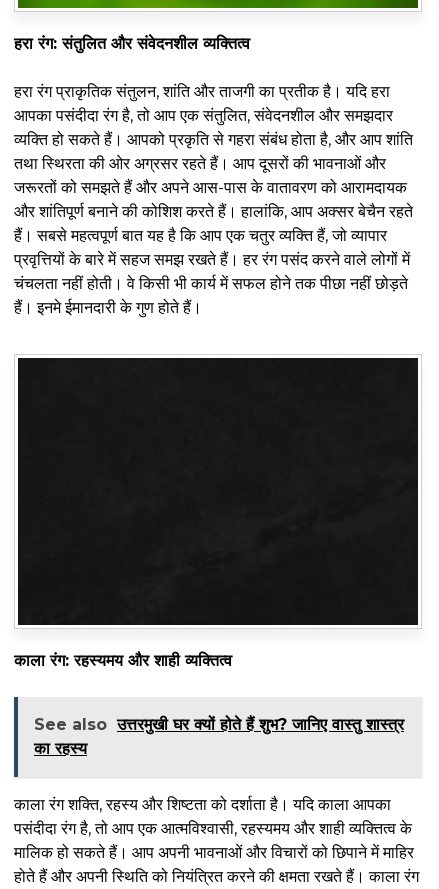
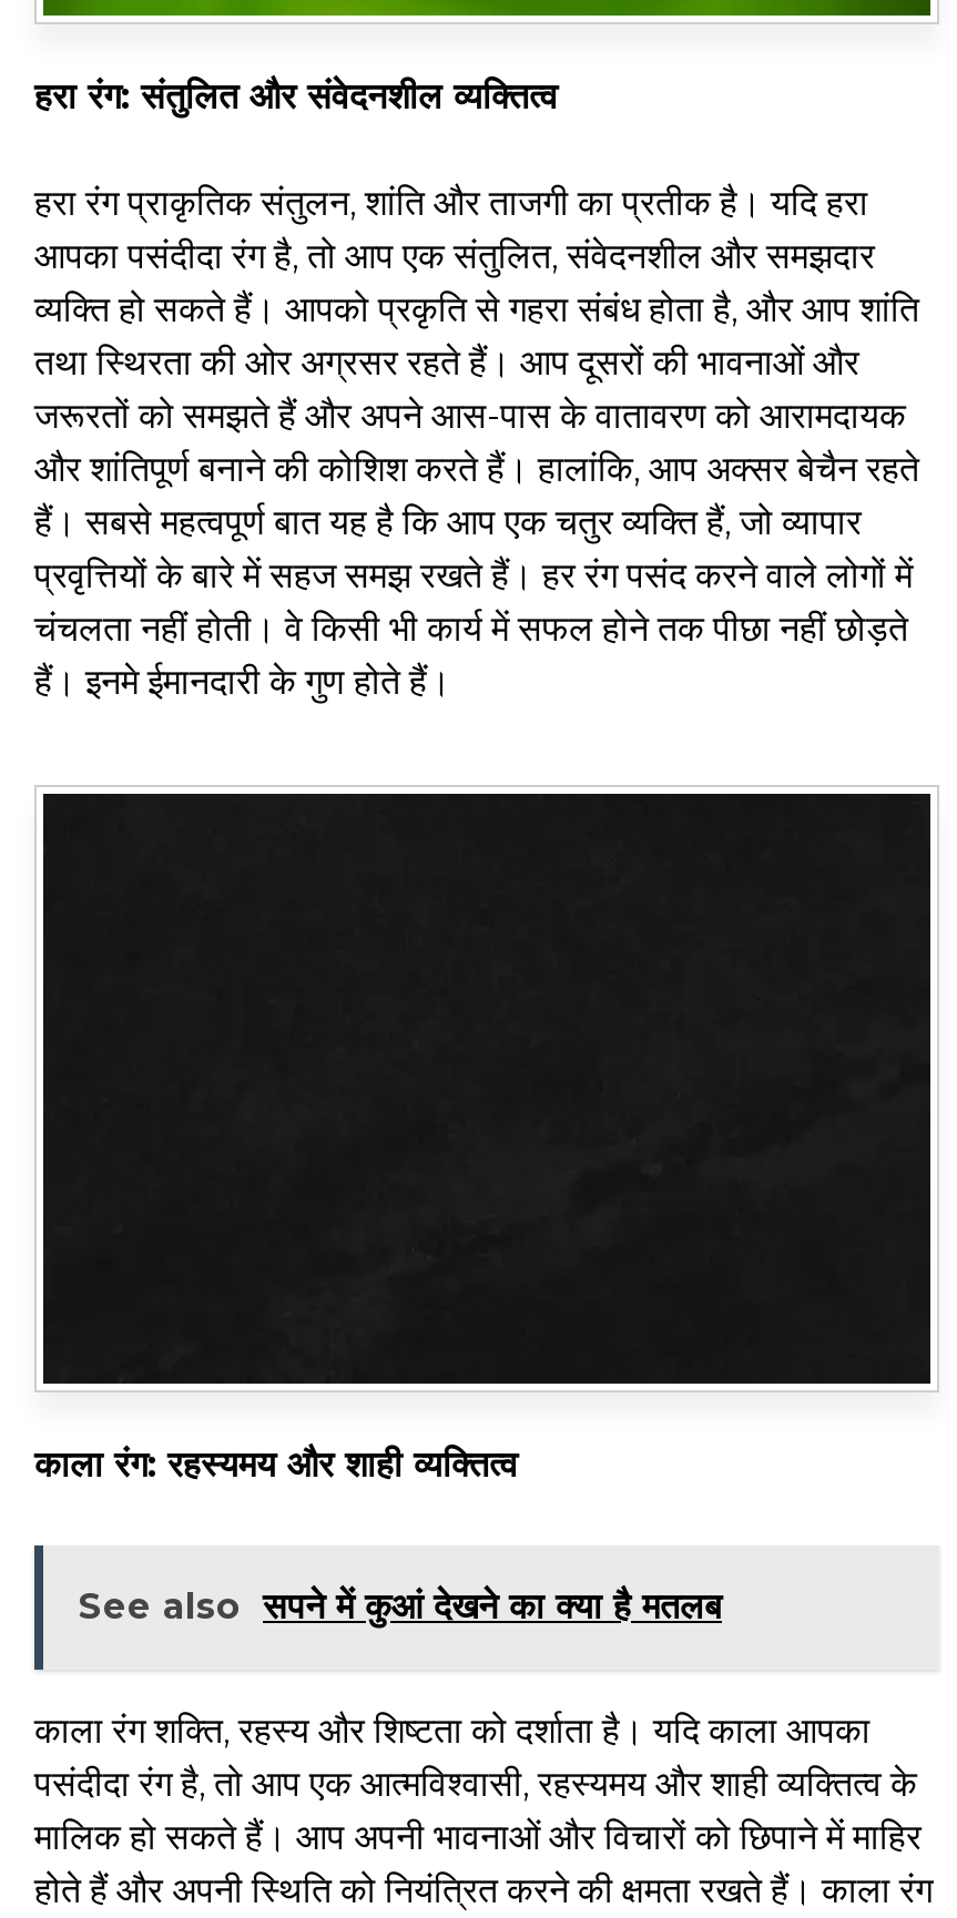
- See also उत्तरमुखी घर क्यों होते हैं शुभ? जानिए वास्तु शास्त्र
- का रहस्य
+ See also सपने में कुआं देखने का क्या है मतलब
